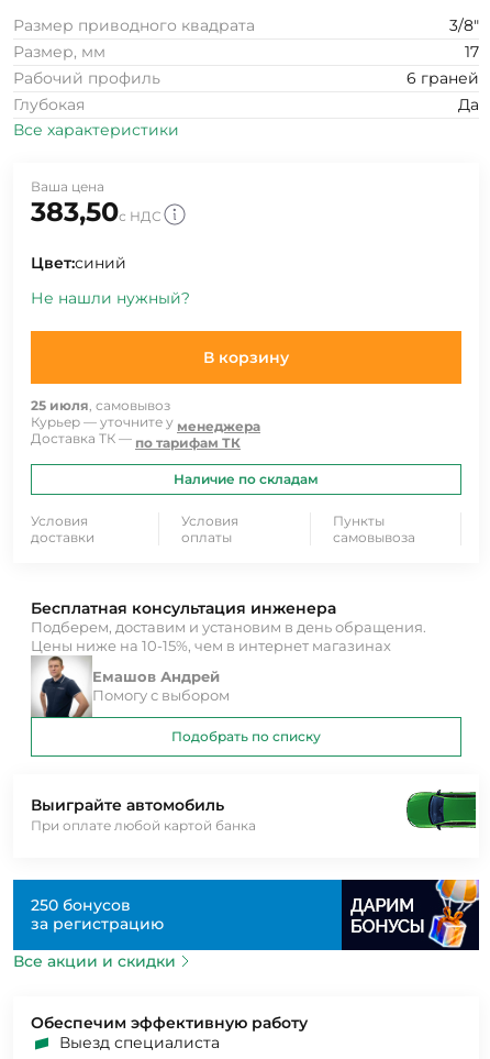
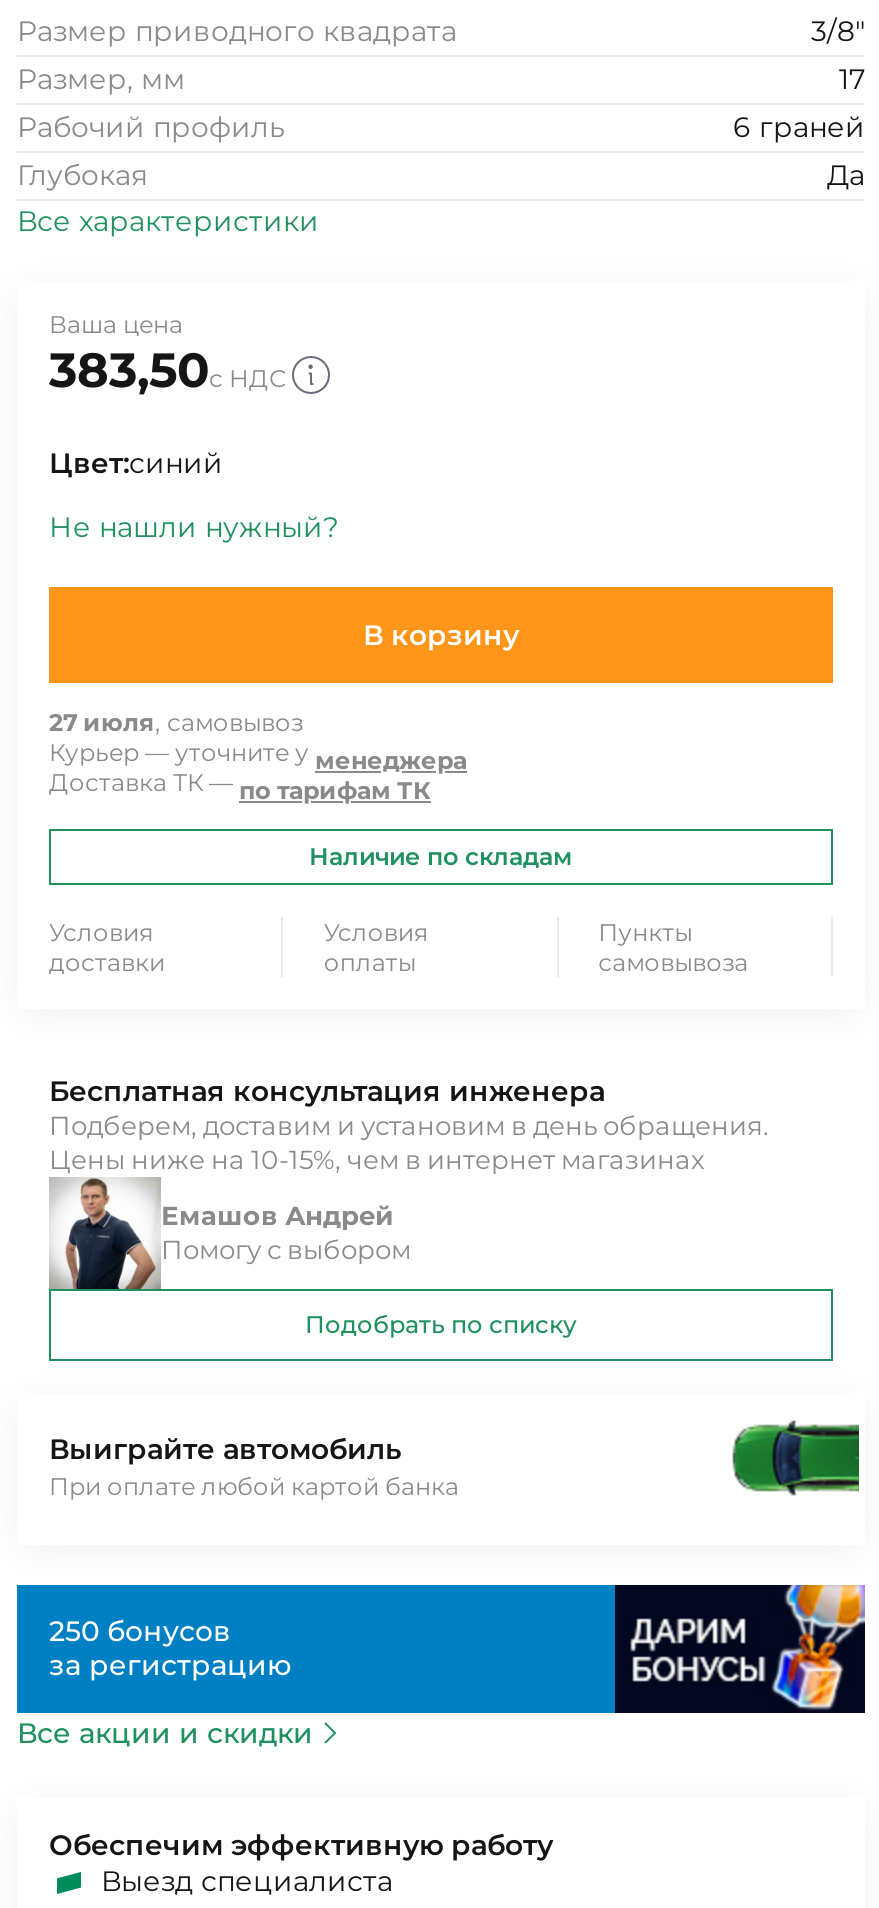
- 25 июля, самовывоз
+ 27 июля, самовывоз
